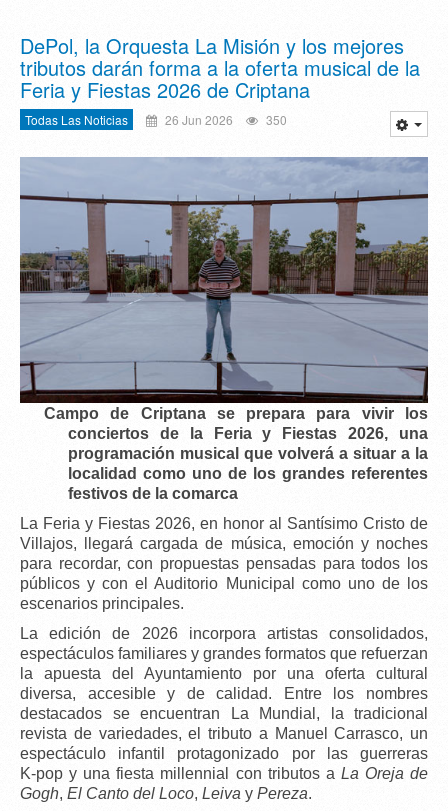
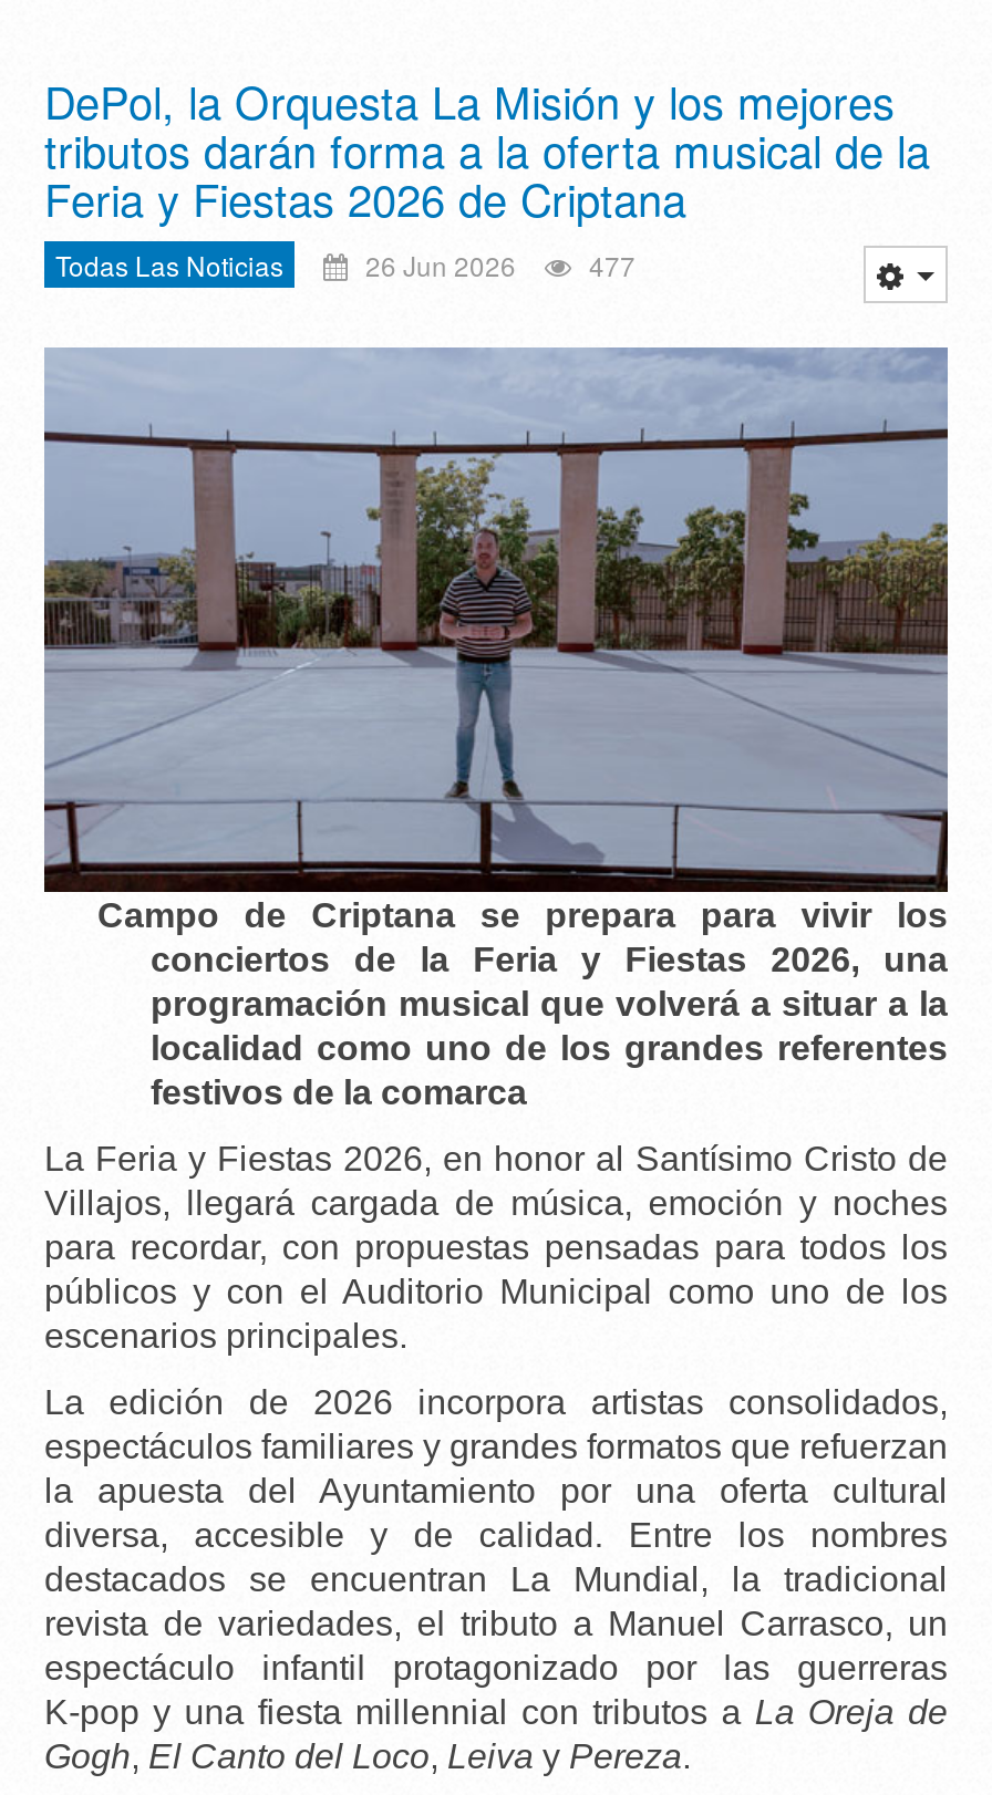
- Todas Las Noticias 26 Jun 2026 350
+ Todas Las Noticias 26 Jun 2026 477
